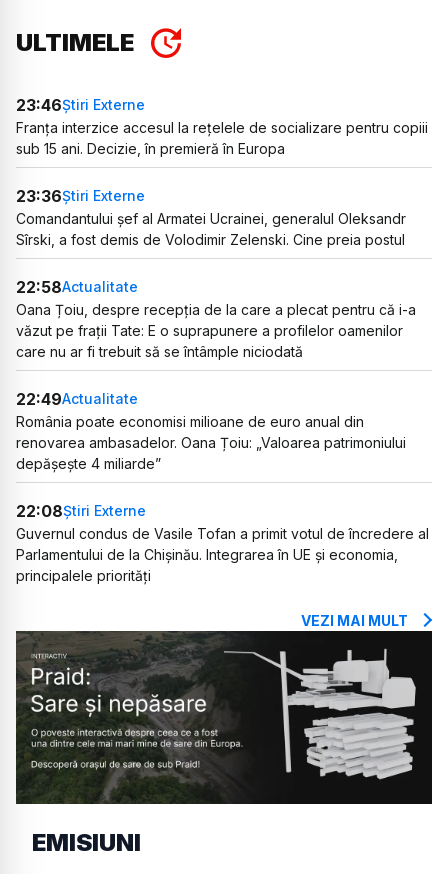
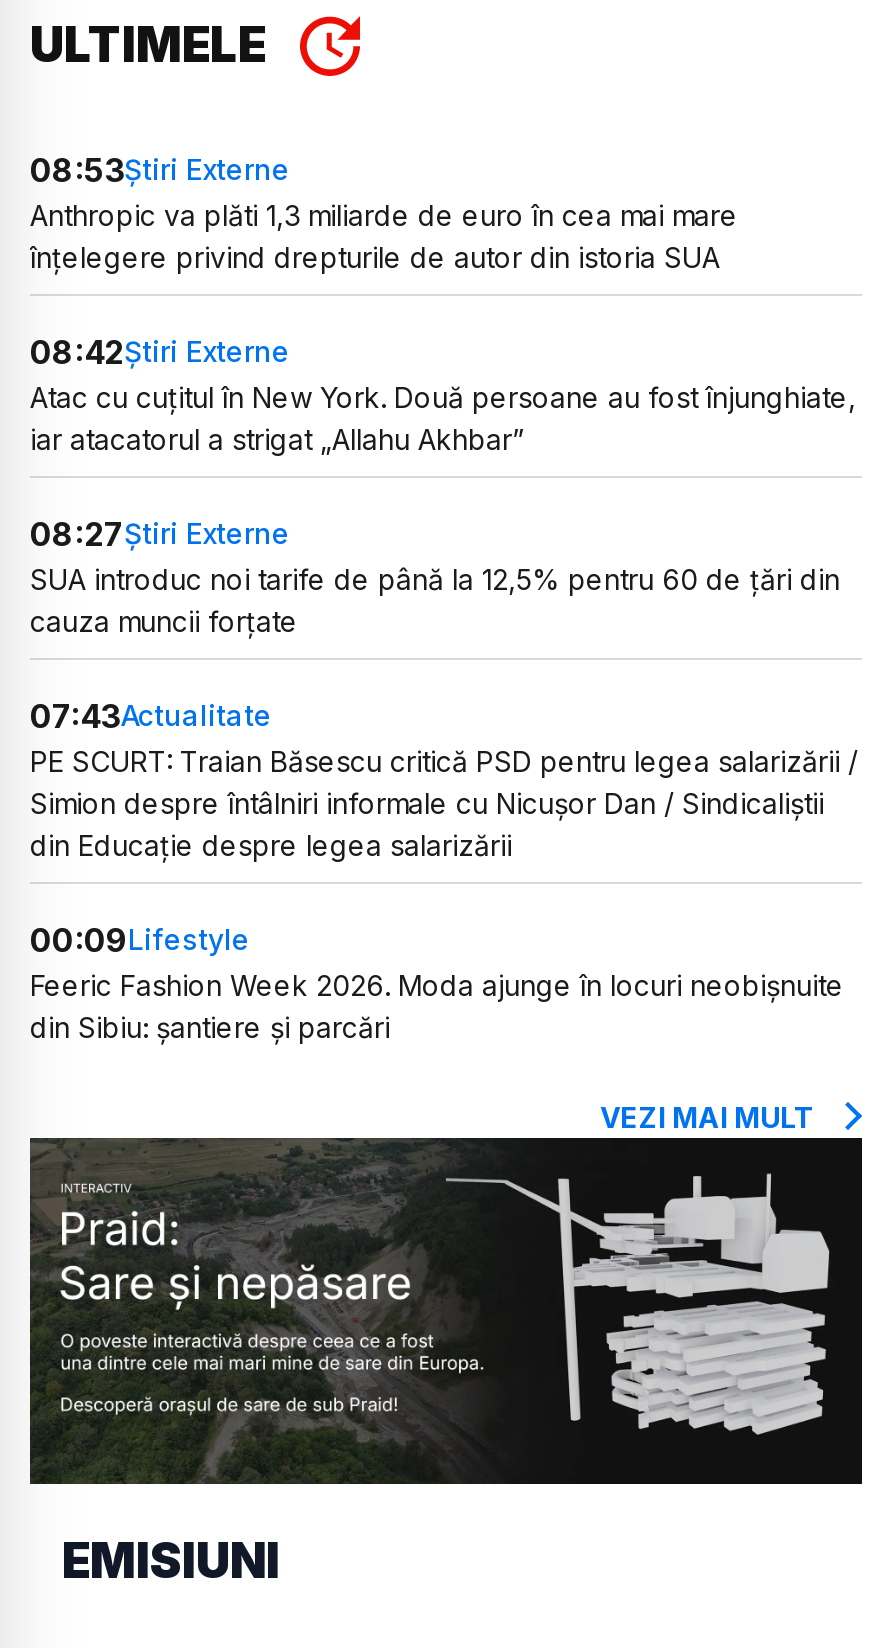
- 23:46Știri Externe
- Franța interzice accesul la rețelele de socializare pentru copiii
- sub 15 ani. Decizie, în premieră în Europa
+ 08:53Știri Externe
+ Anthropic va plăti 1,3 miliarde de euro în cea mai mare
+ înțelegere privind drepturile de autor din istoria SUA

- 23:36Știri Externe
- Comandantului șef al Armatei Ucrainei, generalul Oleksandr
- Sîrski, a fost demis de Volodimir Zelenski. Cine preia postul
+ 08:42Știri Externe
+ Atac cu cuțitul în New York. Două persoane au fost înjunghiate,
+ iar atacatorul a strigat „Allahu Akhbar”

- 22:58Actualitate
- Oana Țoiu, despre recepția de la care a plecat pentru că i-a
- văzut pe frații Tate: E o suprapunere a profilelor oamenilor
- care nu ar fi trebuit să se întâmple niciodată
+ 08:27Știri Externe
+ SUA introduc noi tarife de până la 12,5% pentru 60 de țări din
+ cauza muncii forțate

- 22:49Actualitate
- România poate economisi milioane de euro anual din
- renovarea ambasadelor. Oana Țoiu: „Valoarea patrimoniului
- depășește 4 miliarde”
+ 07:43Actualitate
+ PE SCURT: Traian Băsescu critică PSD pentru legea salarizării /
+ Simion despre întâlniri informale cu Nicușor Dan / Sindicaliștii
+ din Educație despre legea salarizării

- 22:08Știri Externe
- Guvernul condus de Vasile Tofan a primit votul de încredere al
- Parlamentului de la Chișinău. Integrarea în UE și economia,
- principalele priorități
+ 00:09Lifestyle
+ Feeric Fashion Week 2026. Moda ajunge în locuri neobișnuite
+ din Sibiu: șantiere și parcări
